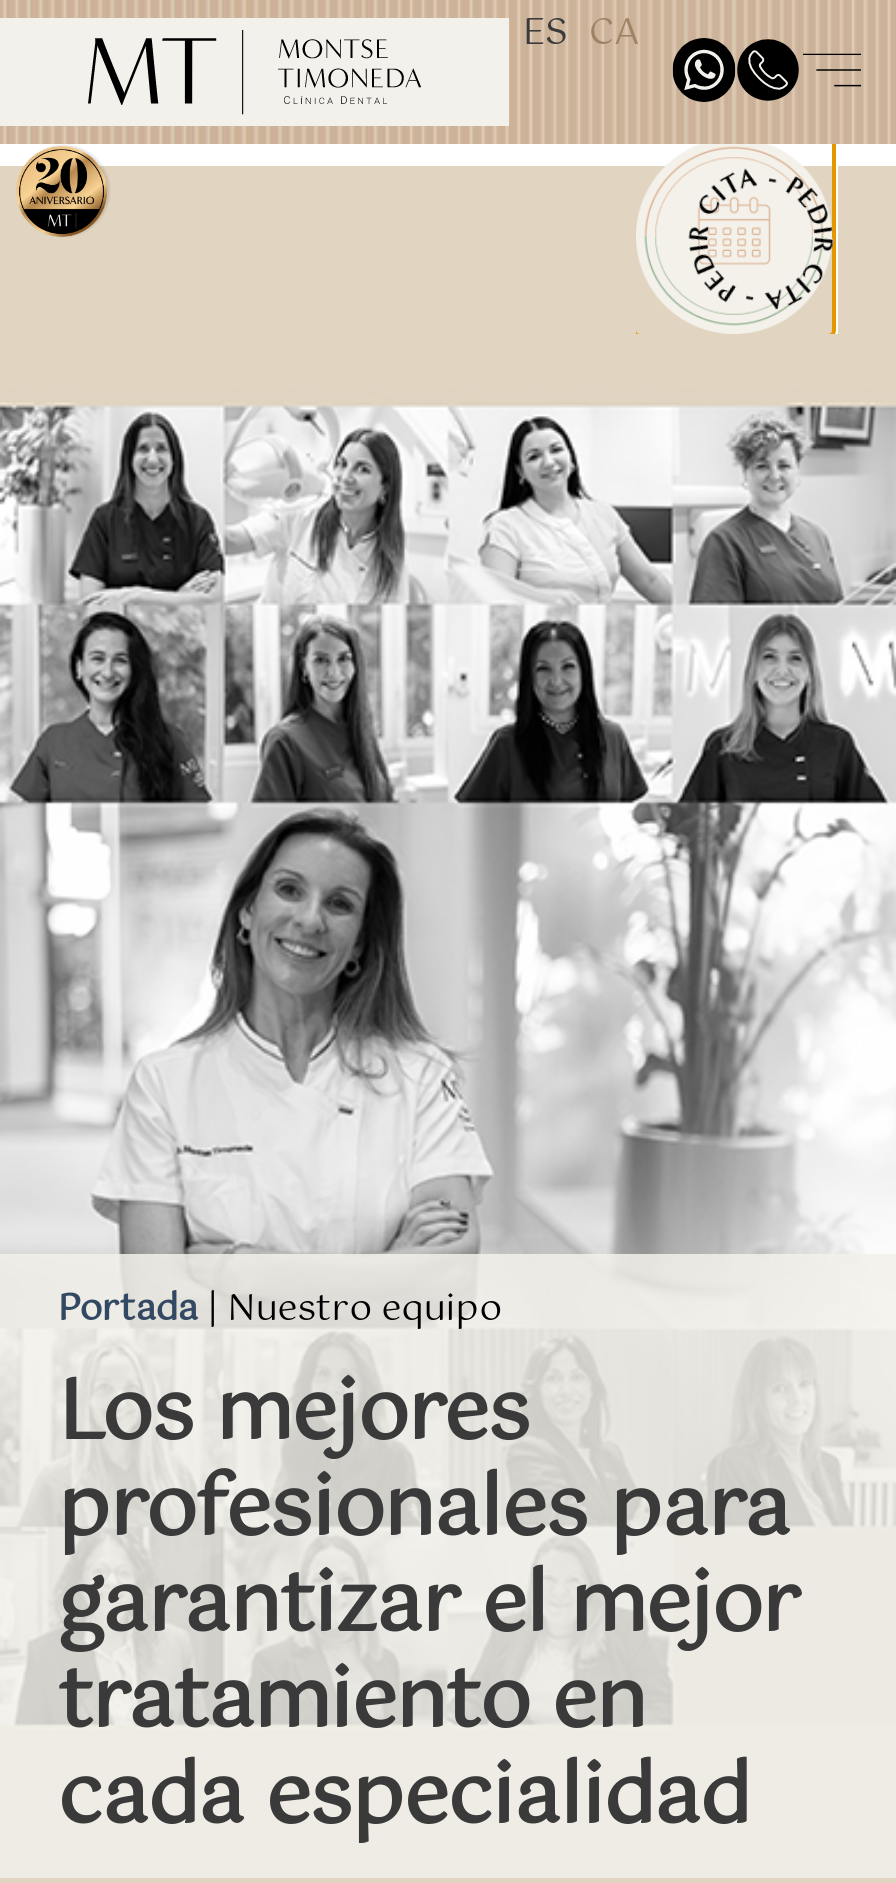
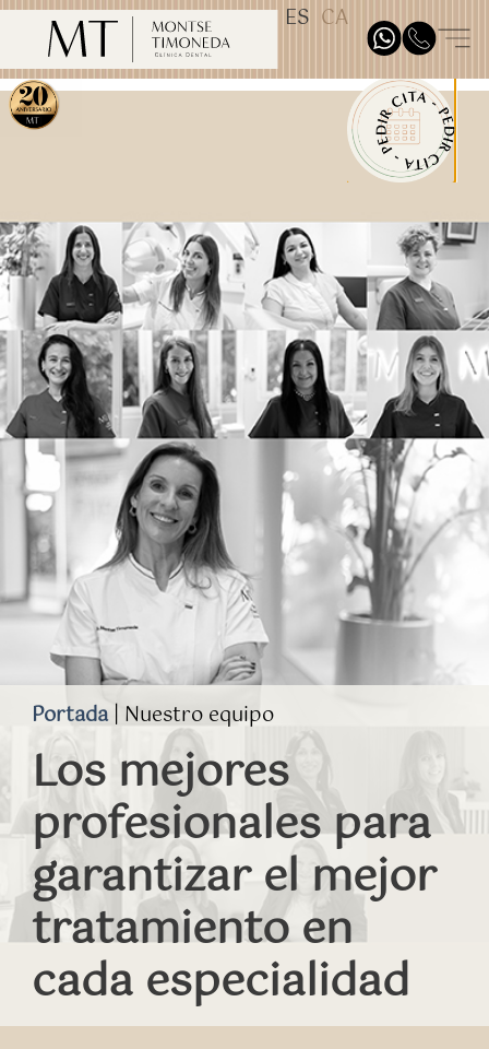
- [image]
+ [image]
